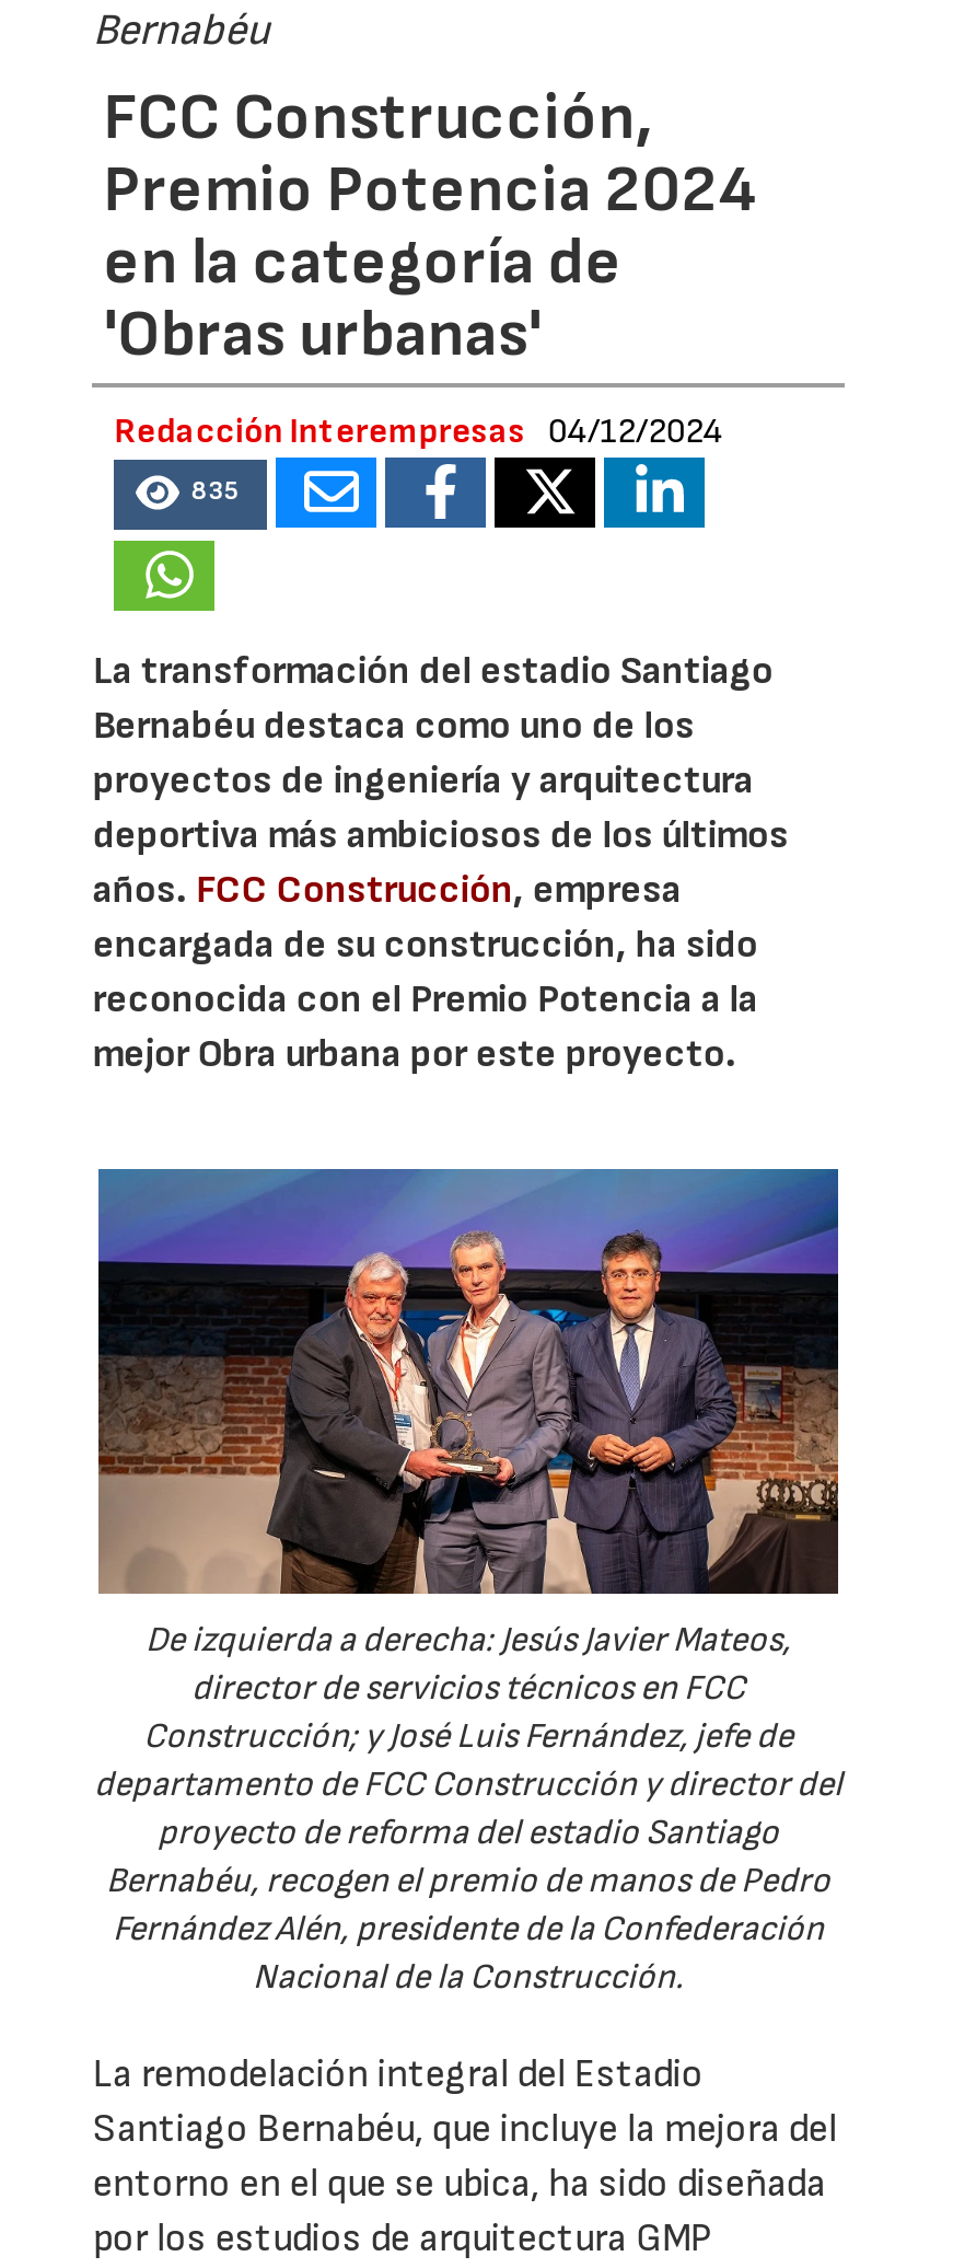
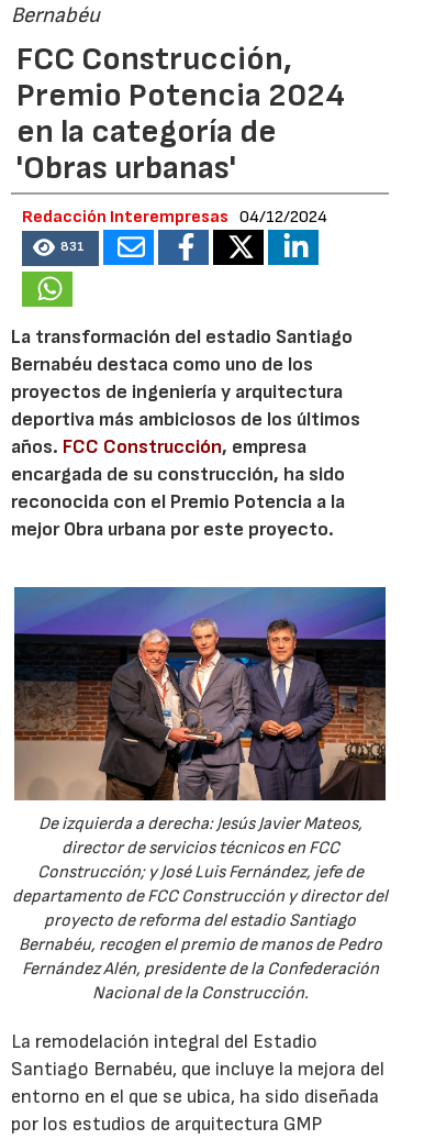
- 835
+ 831
